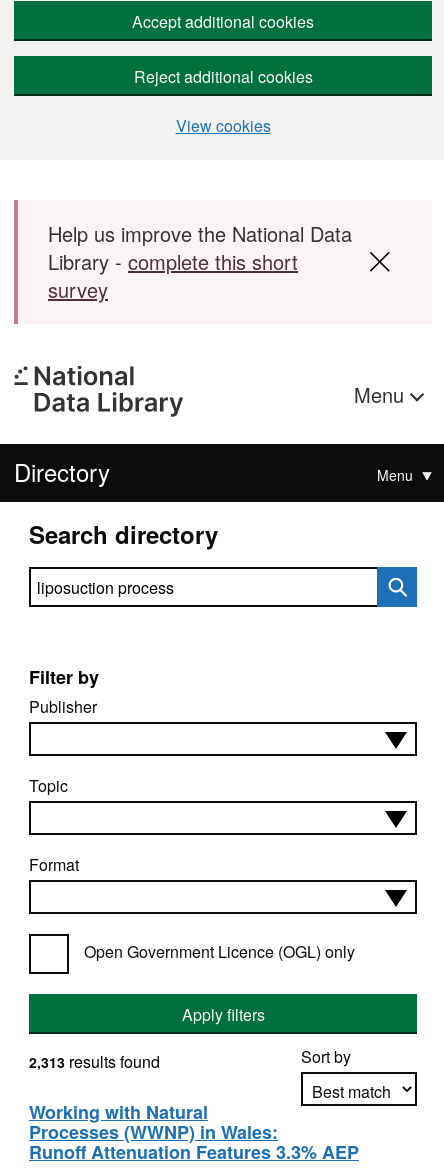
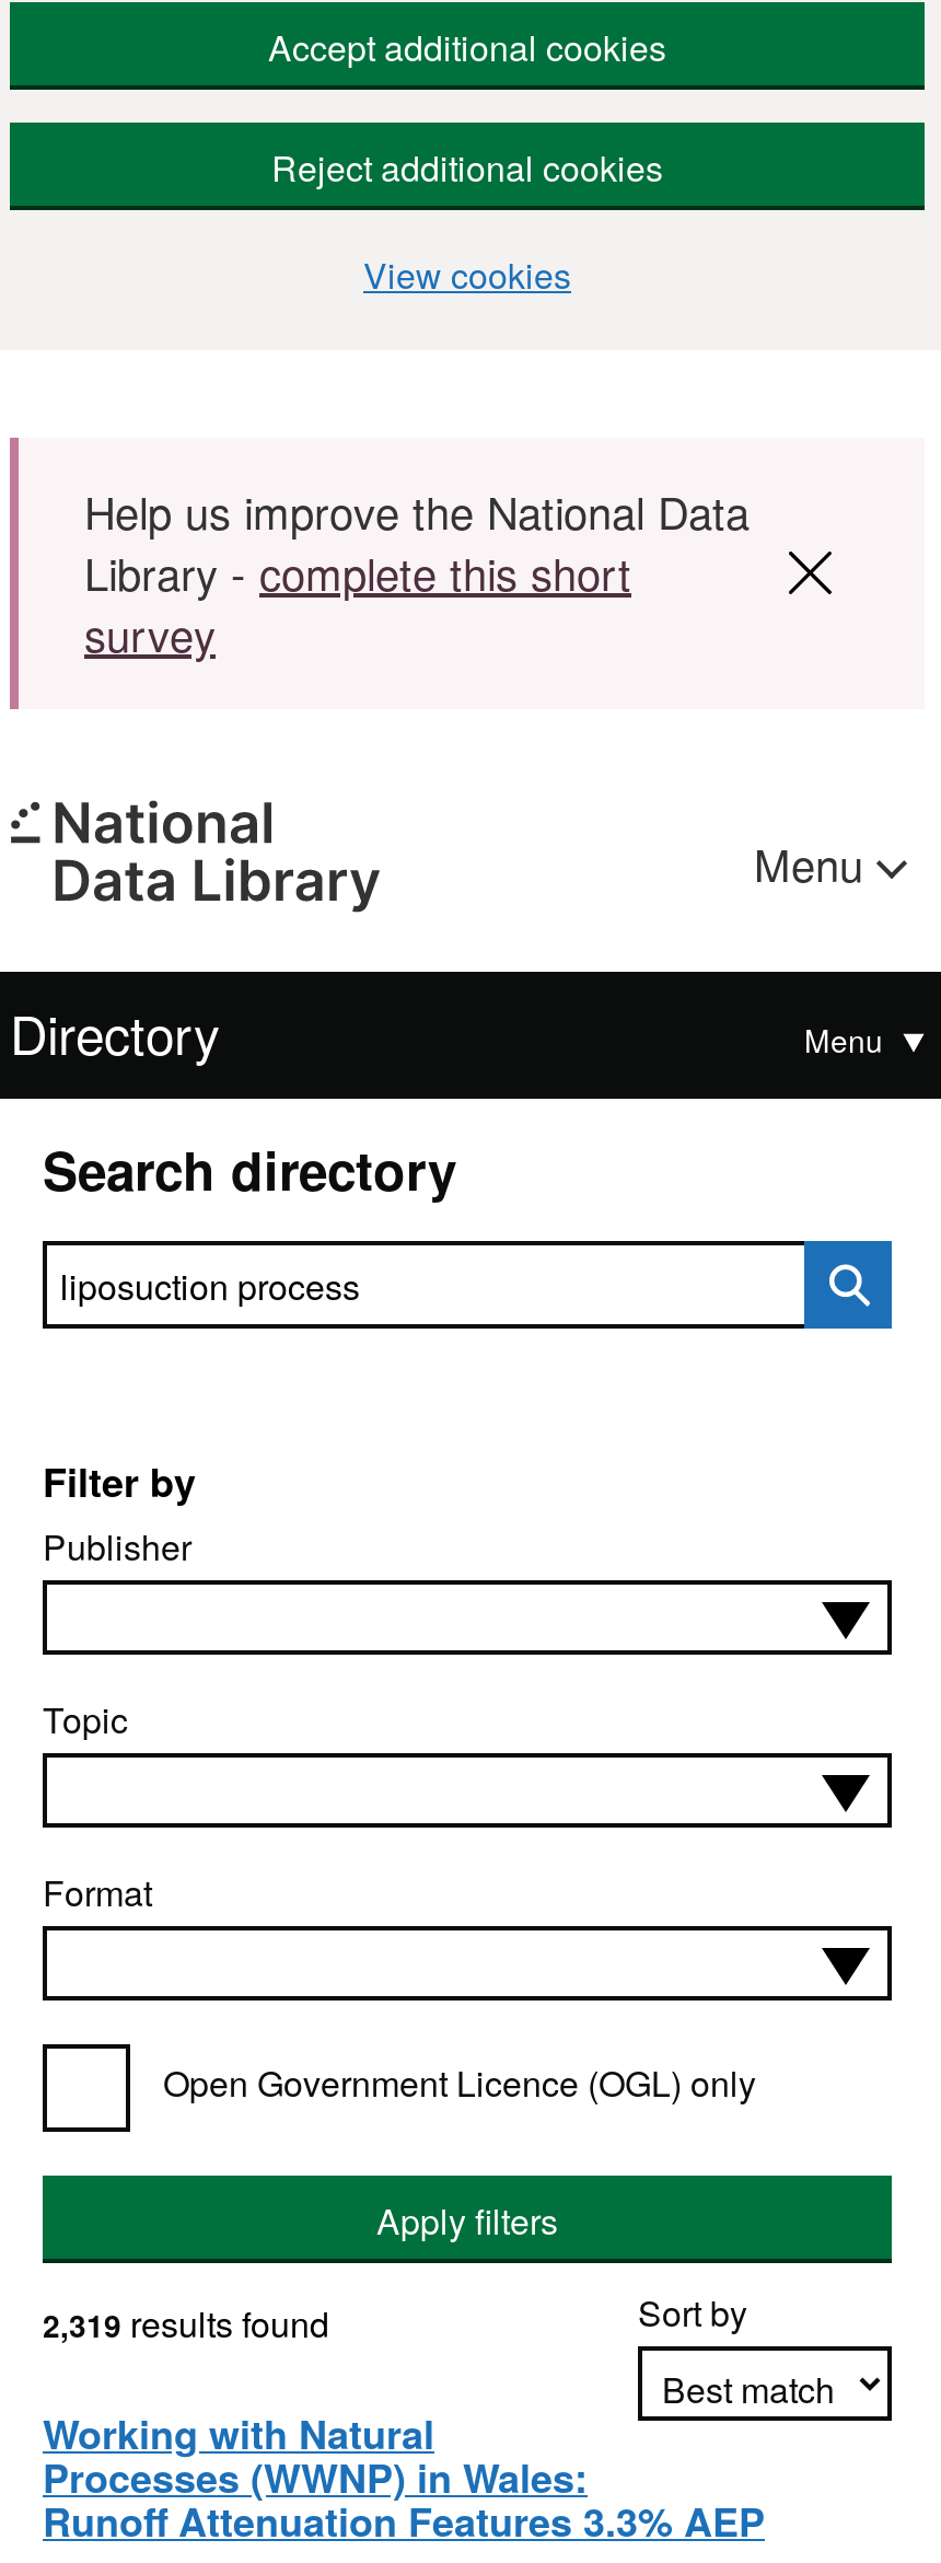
- 2,313 results found
+ 2,319 results found
